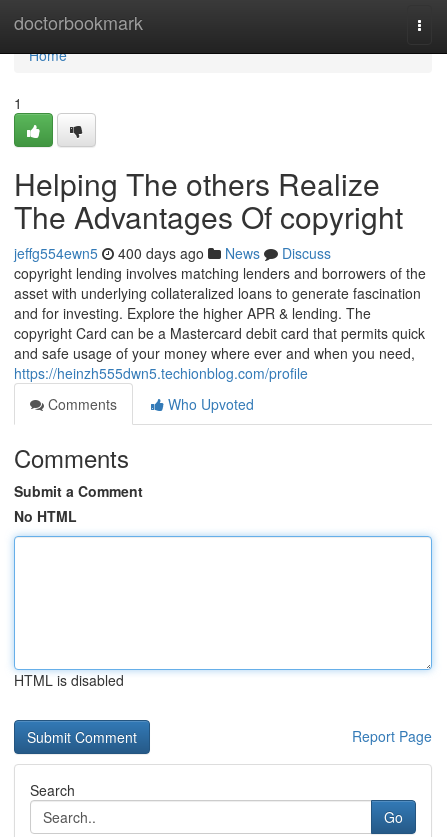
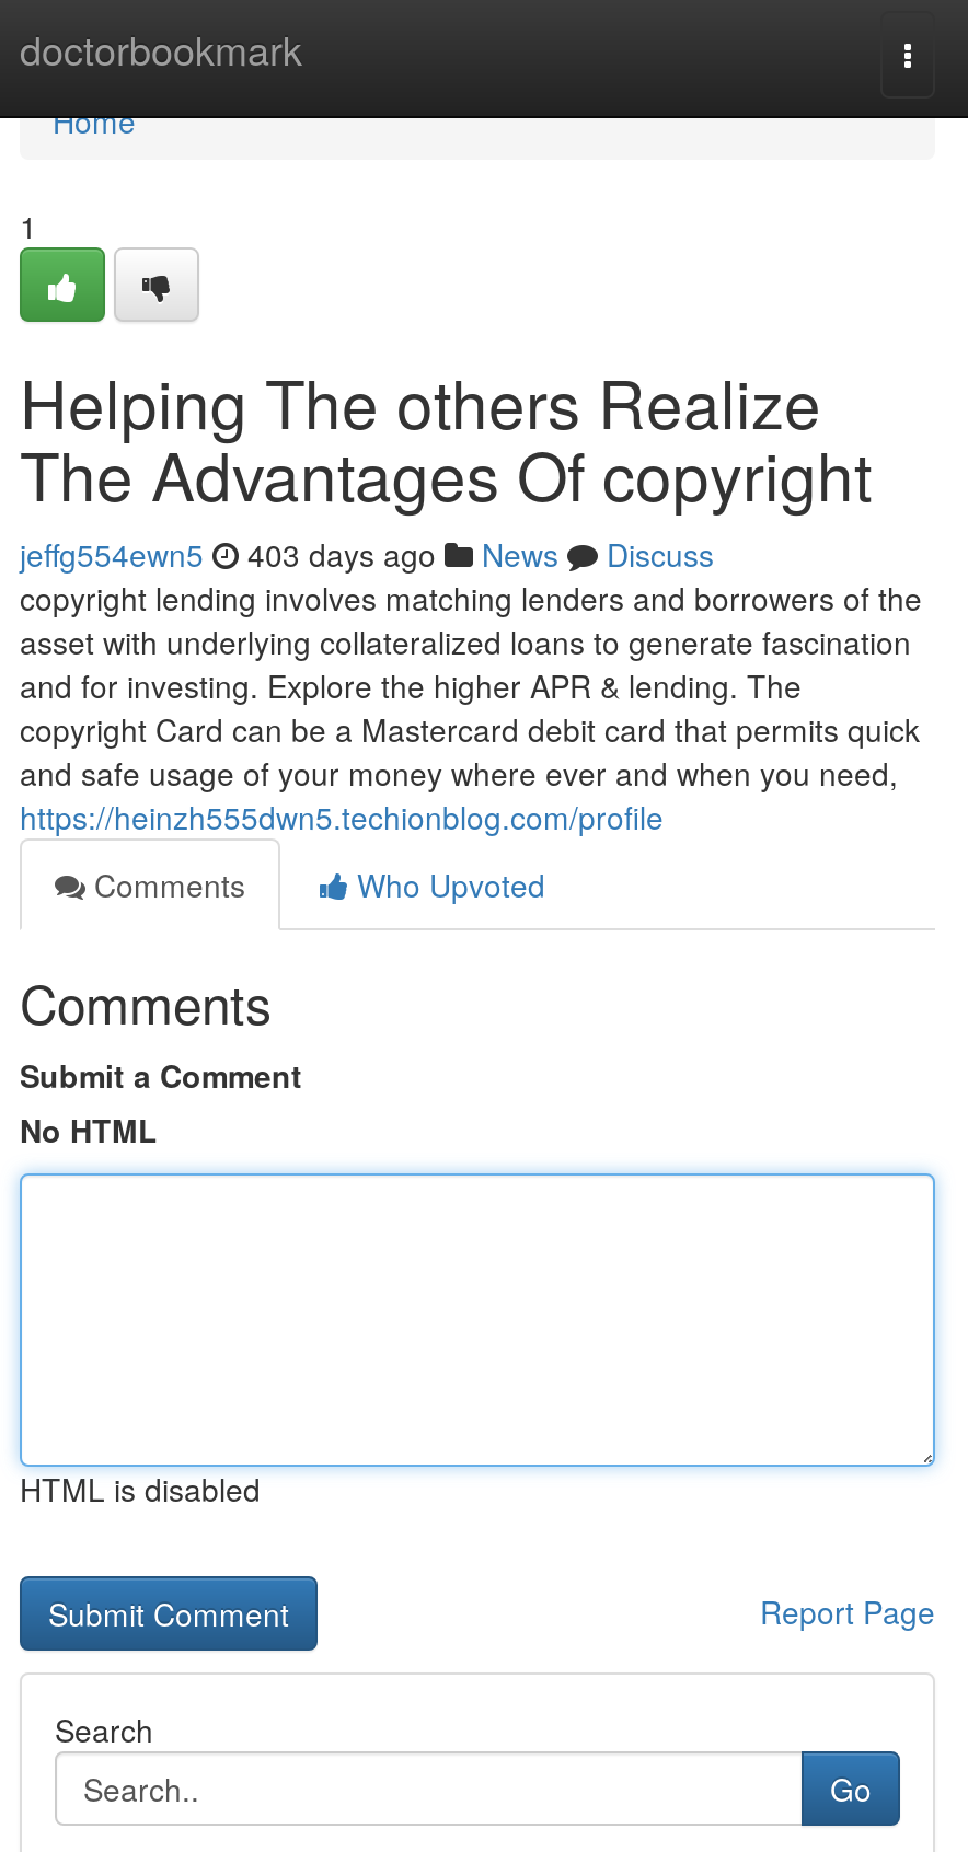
- jeffg554ewn5 400 days ago News Discuss
+ jeffg554ewn5 403 days ago News Discuss
